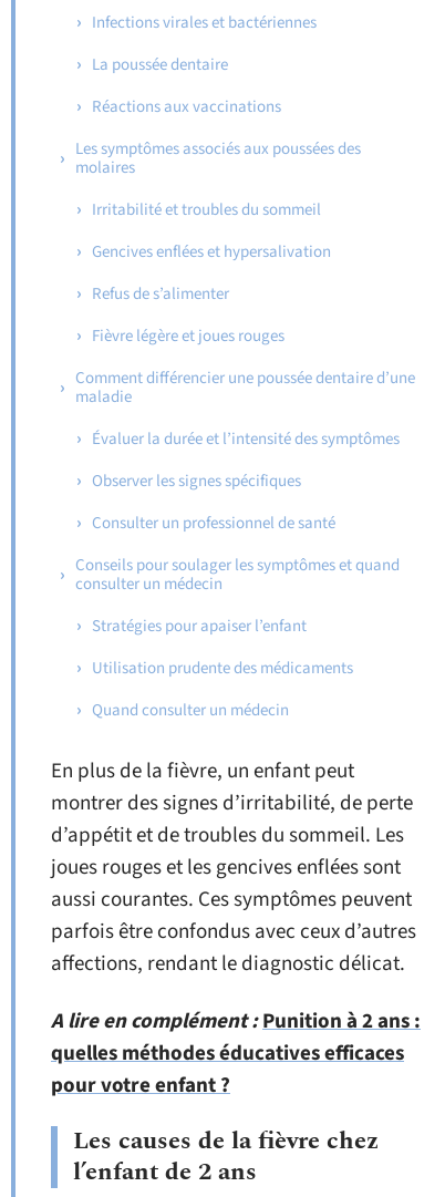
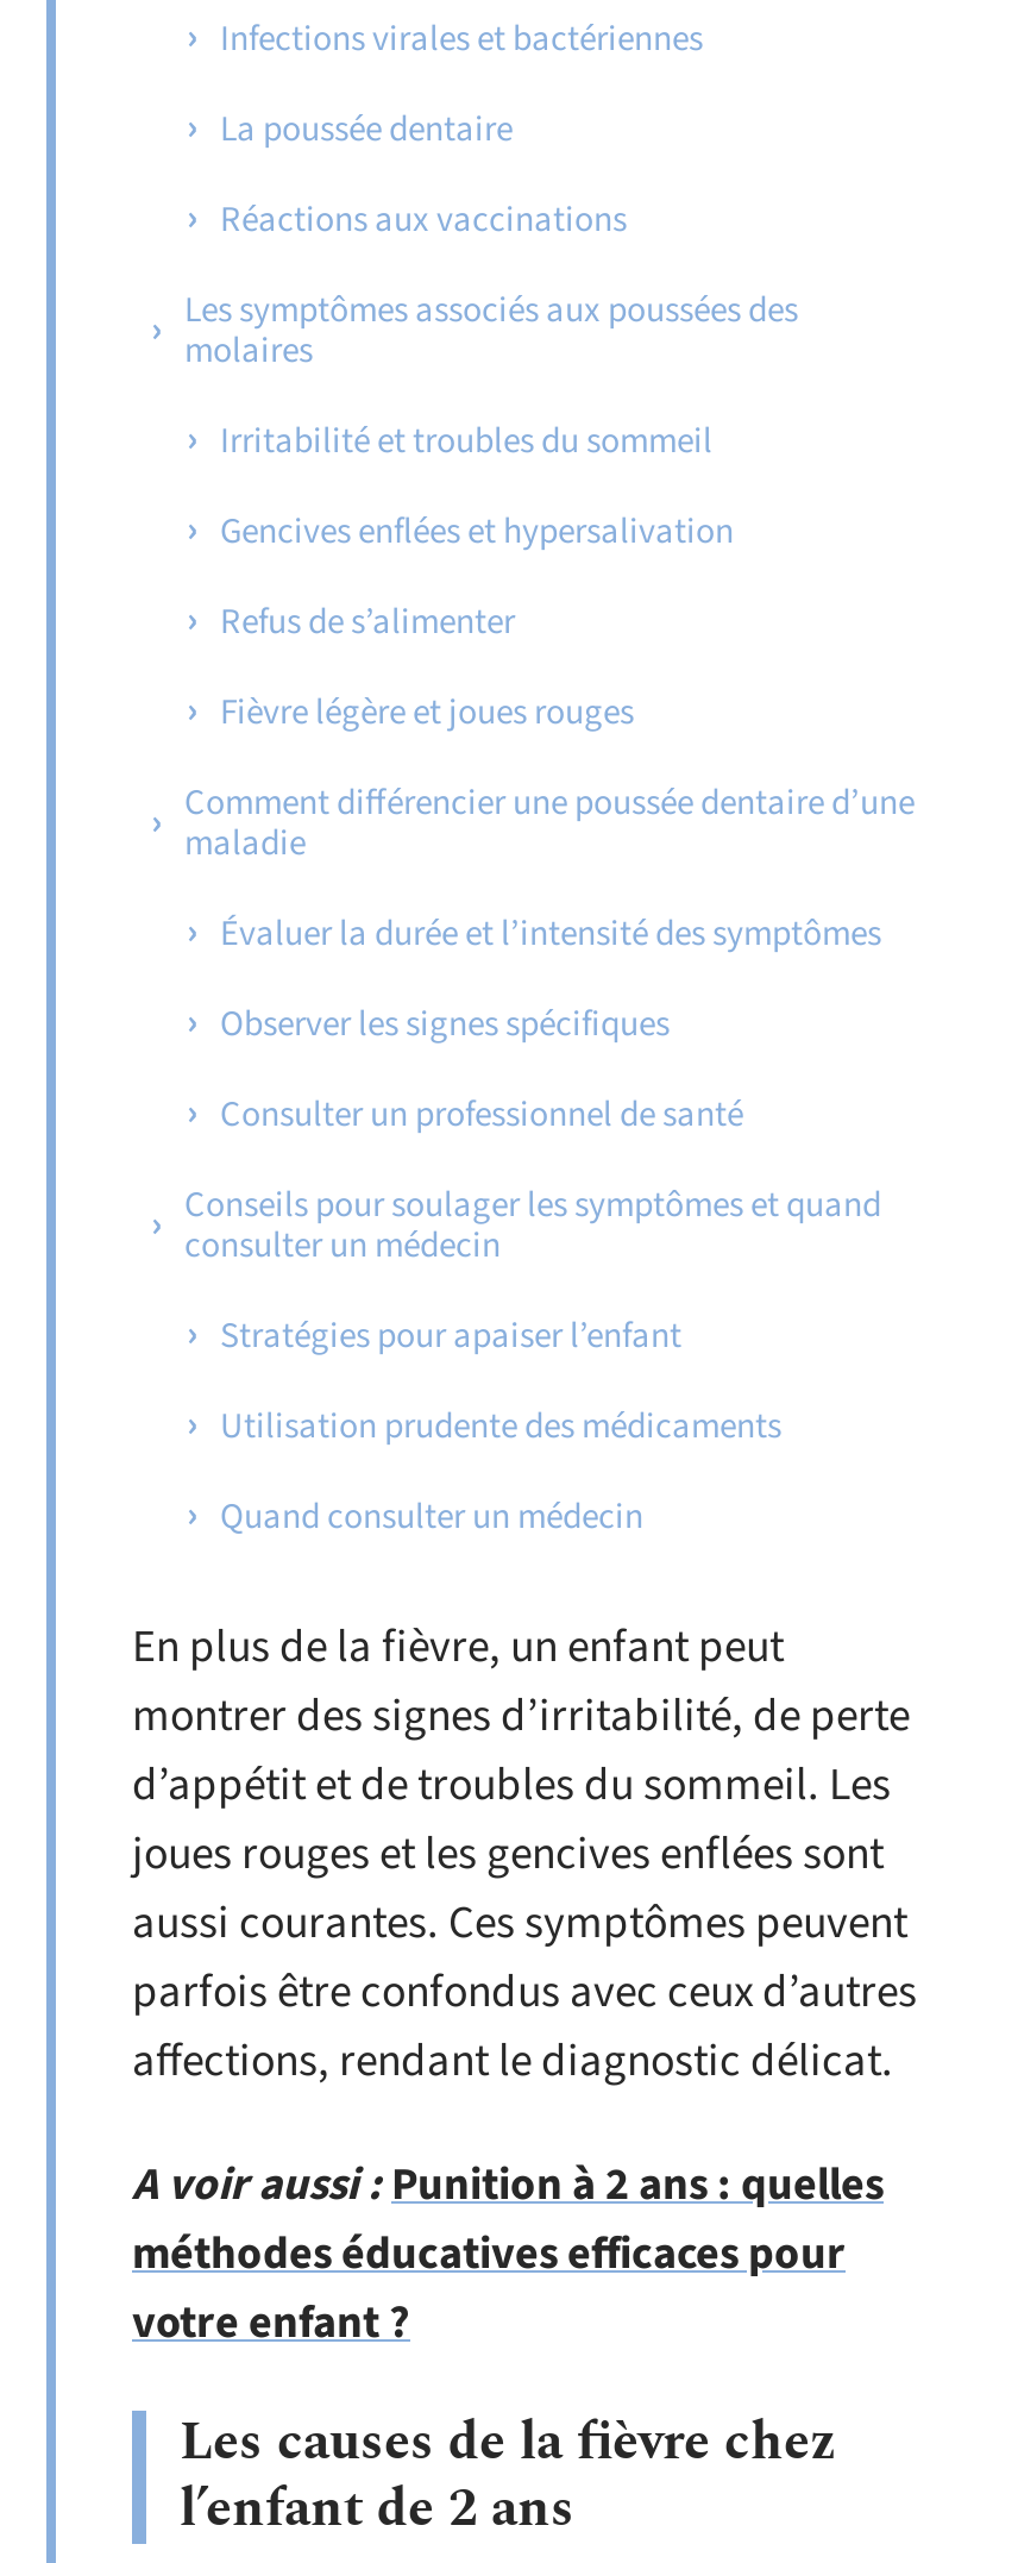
- A lire en complément : Punition à 2 ans :
- quelles méthodes éducatives efficaces
- pour votre enfant ?
+ A voir aussi : Punition à 2 ans : quelles
+ méthodes éducatives efficaces pour
+ votre enfant ?
